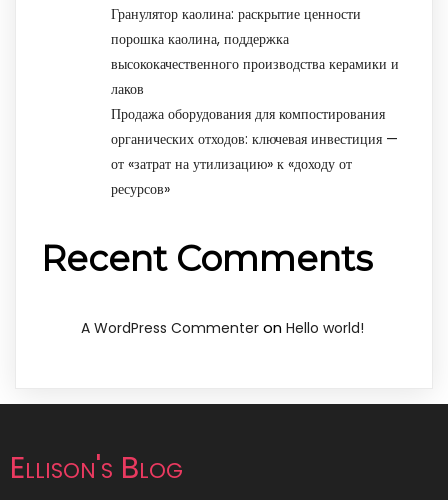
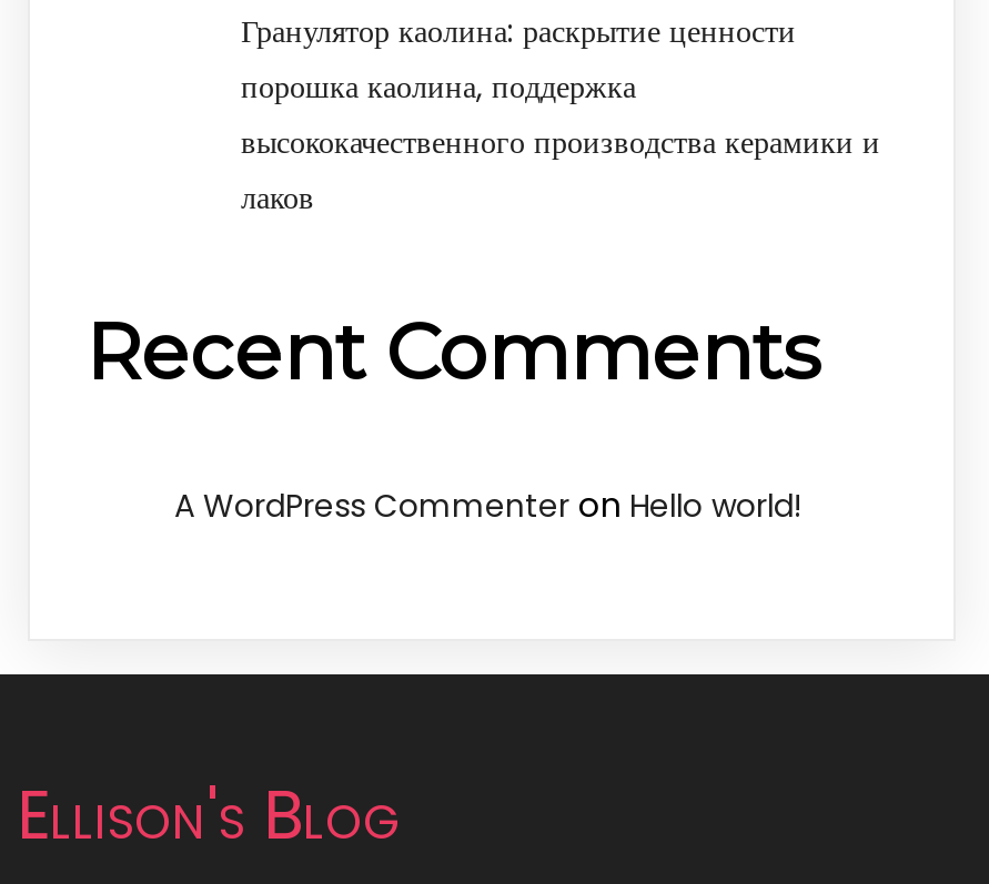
- Продажа оборудования для компостирования
- органических отходов: ключевая инвестиция —
- от «затрат на утилизацию» к «доходу от
- ресурсов»
